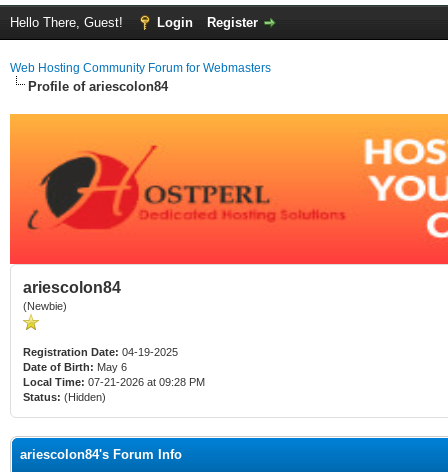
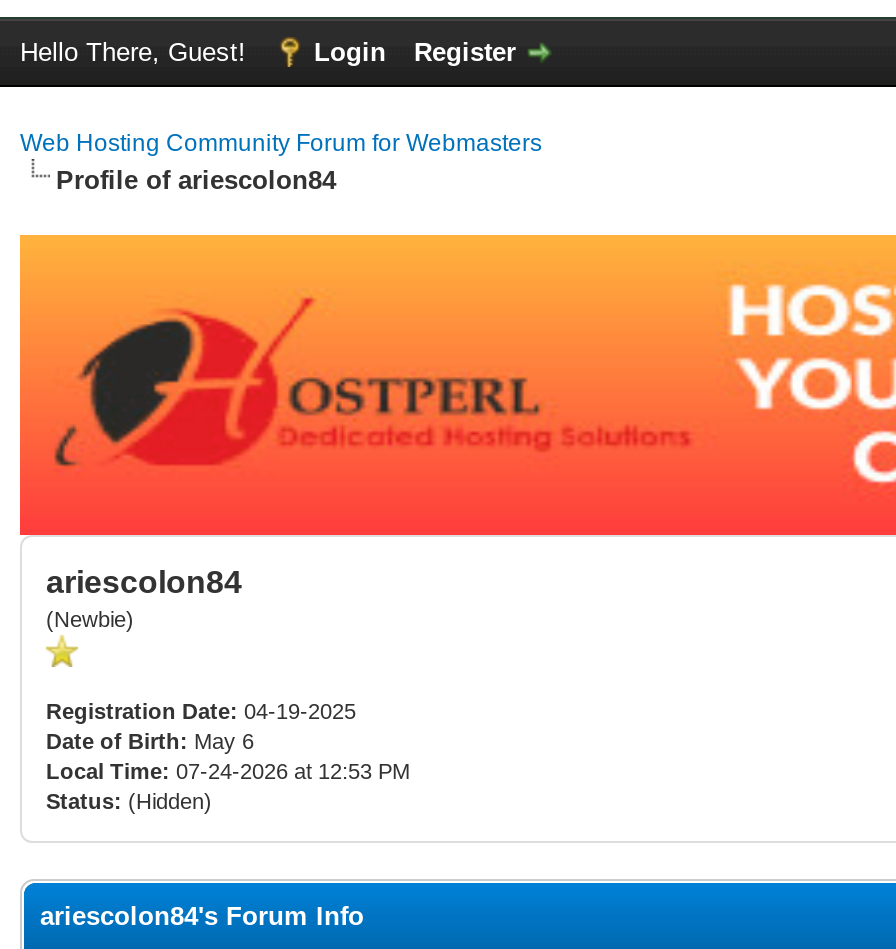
- Local Time: 07-21-2026 at 09:28 PM
+ Local Time: 07-24-2026 at 12:53 PM
